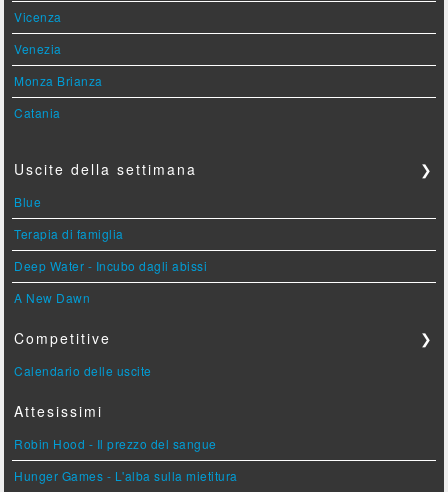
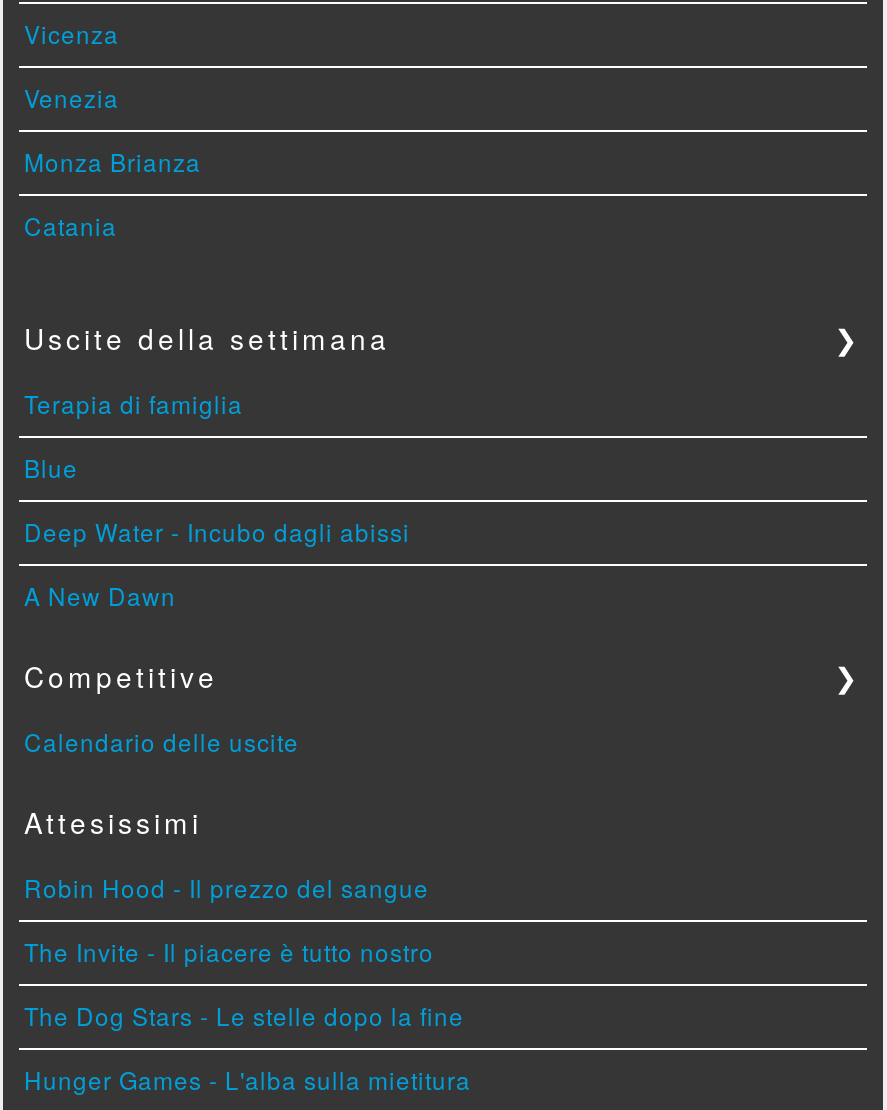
moved up: Terapia di famiglia

+ The Invite - Il piacere è tutto nostro
+ The Dog Stars - Le stelle dopo la fine
